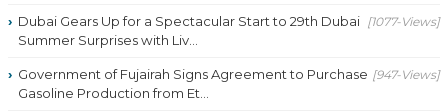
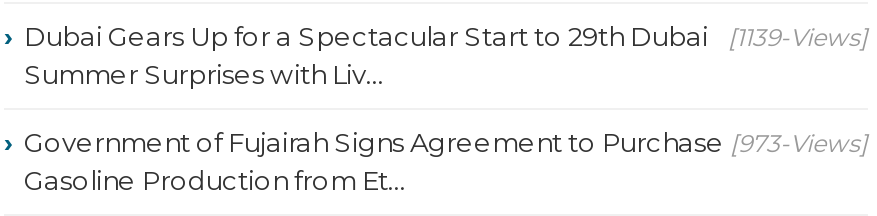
- Dubai Gears Up for a Spectacular Start to 29th Dubai [1077-Views]
+ Dubai Gears Up for a Spectacular Start to 29th Dubai [1139-Views]

- Government of Fujairah Signs Agreement to Purchase [947-Views]
+ Government of Fujairah Signs Agreement to Purchase [973-Views]
